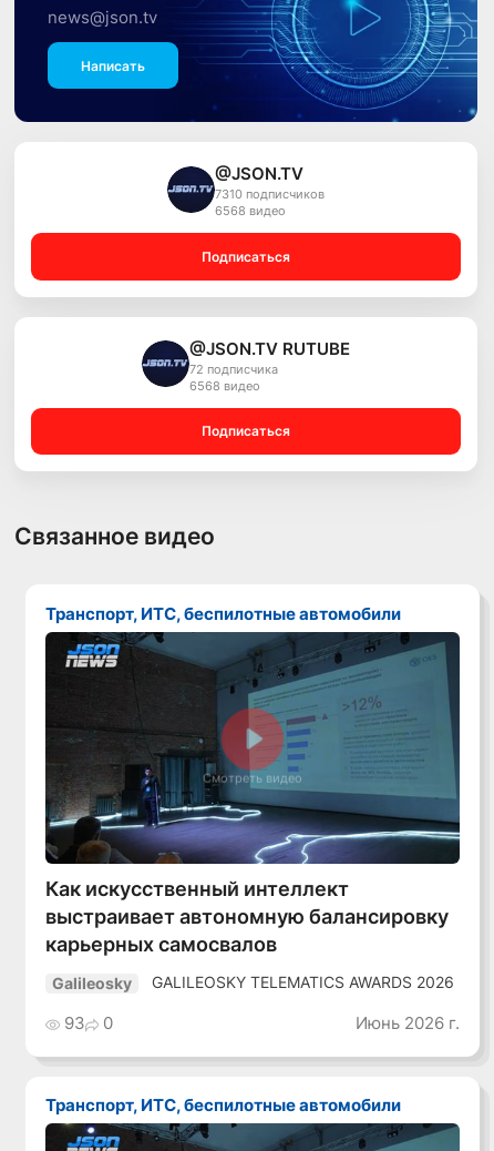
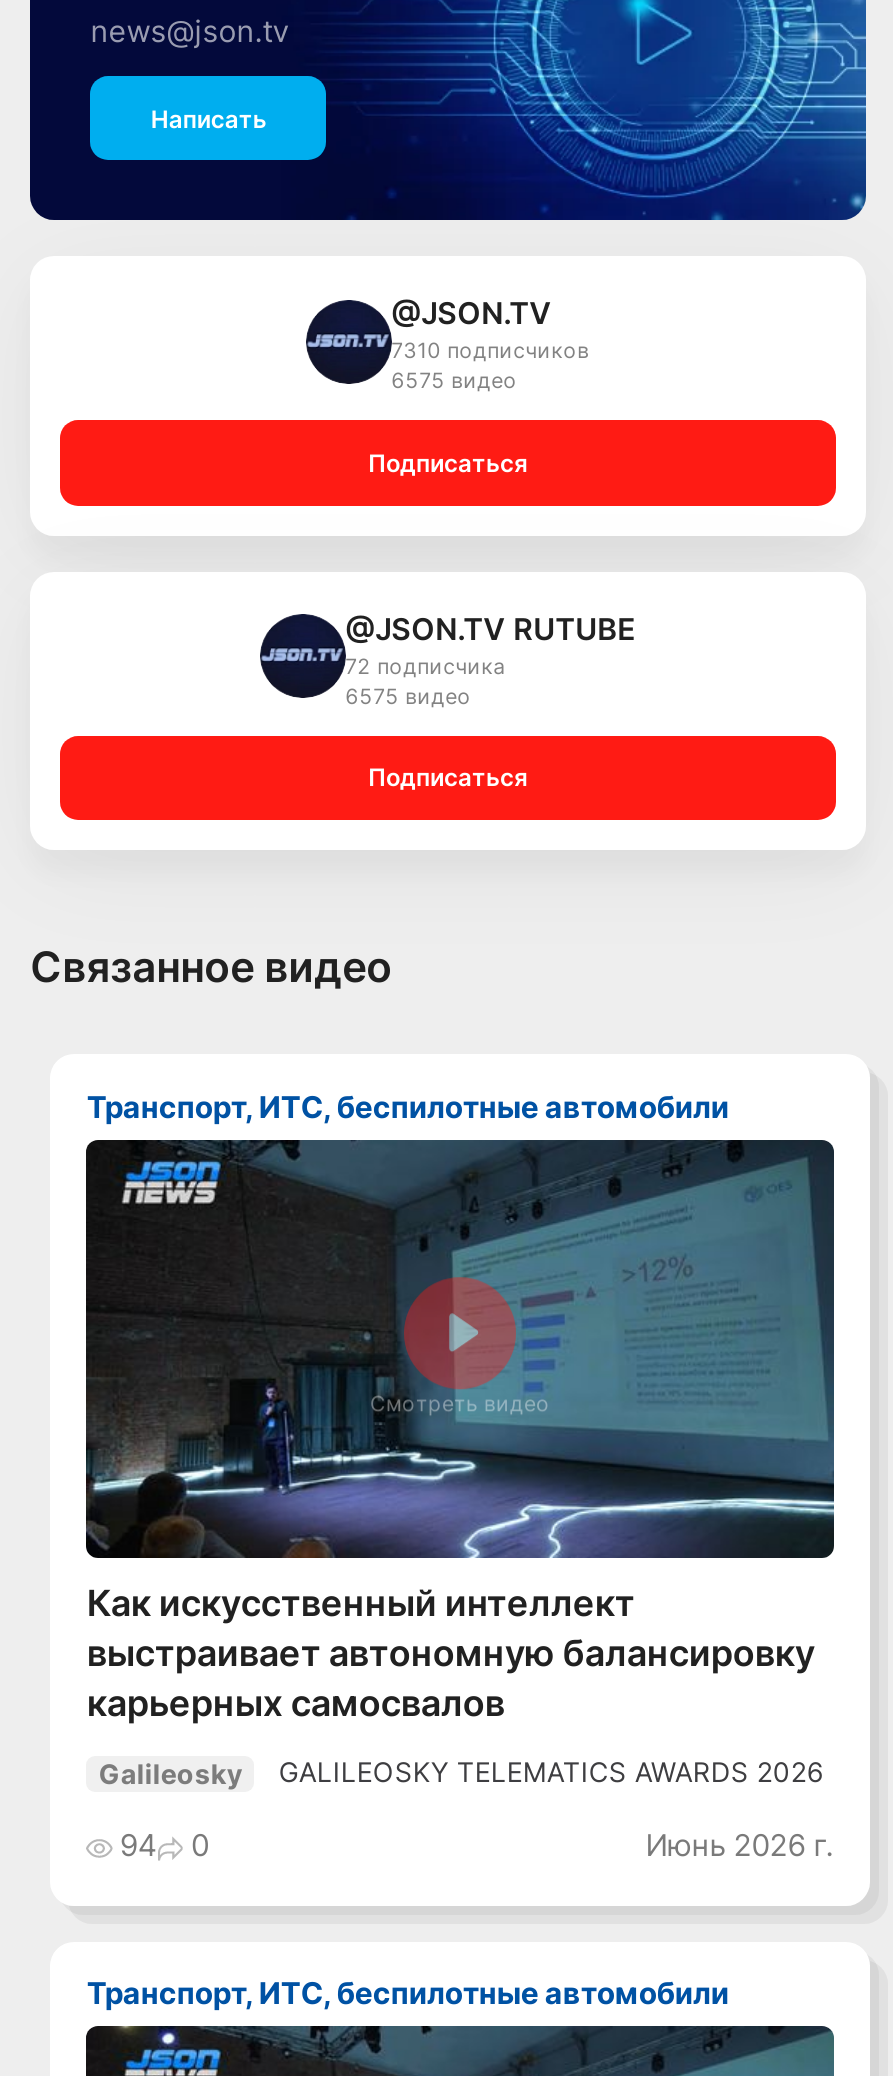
- 6568 видео
+ 6575 видео

- 6568 видео
+ 6575 видео

- 93 0
+ 94 0
